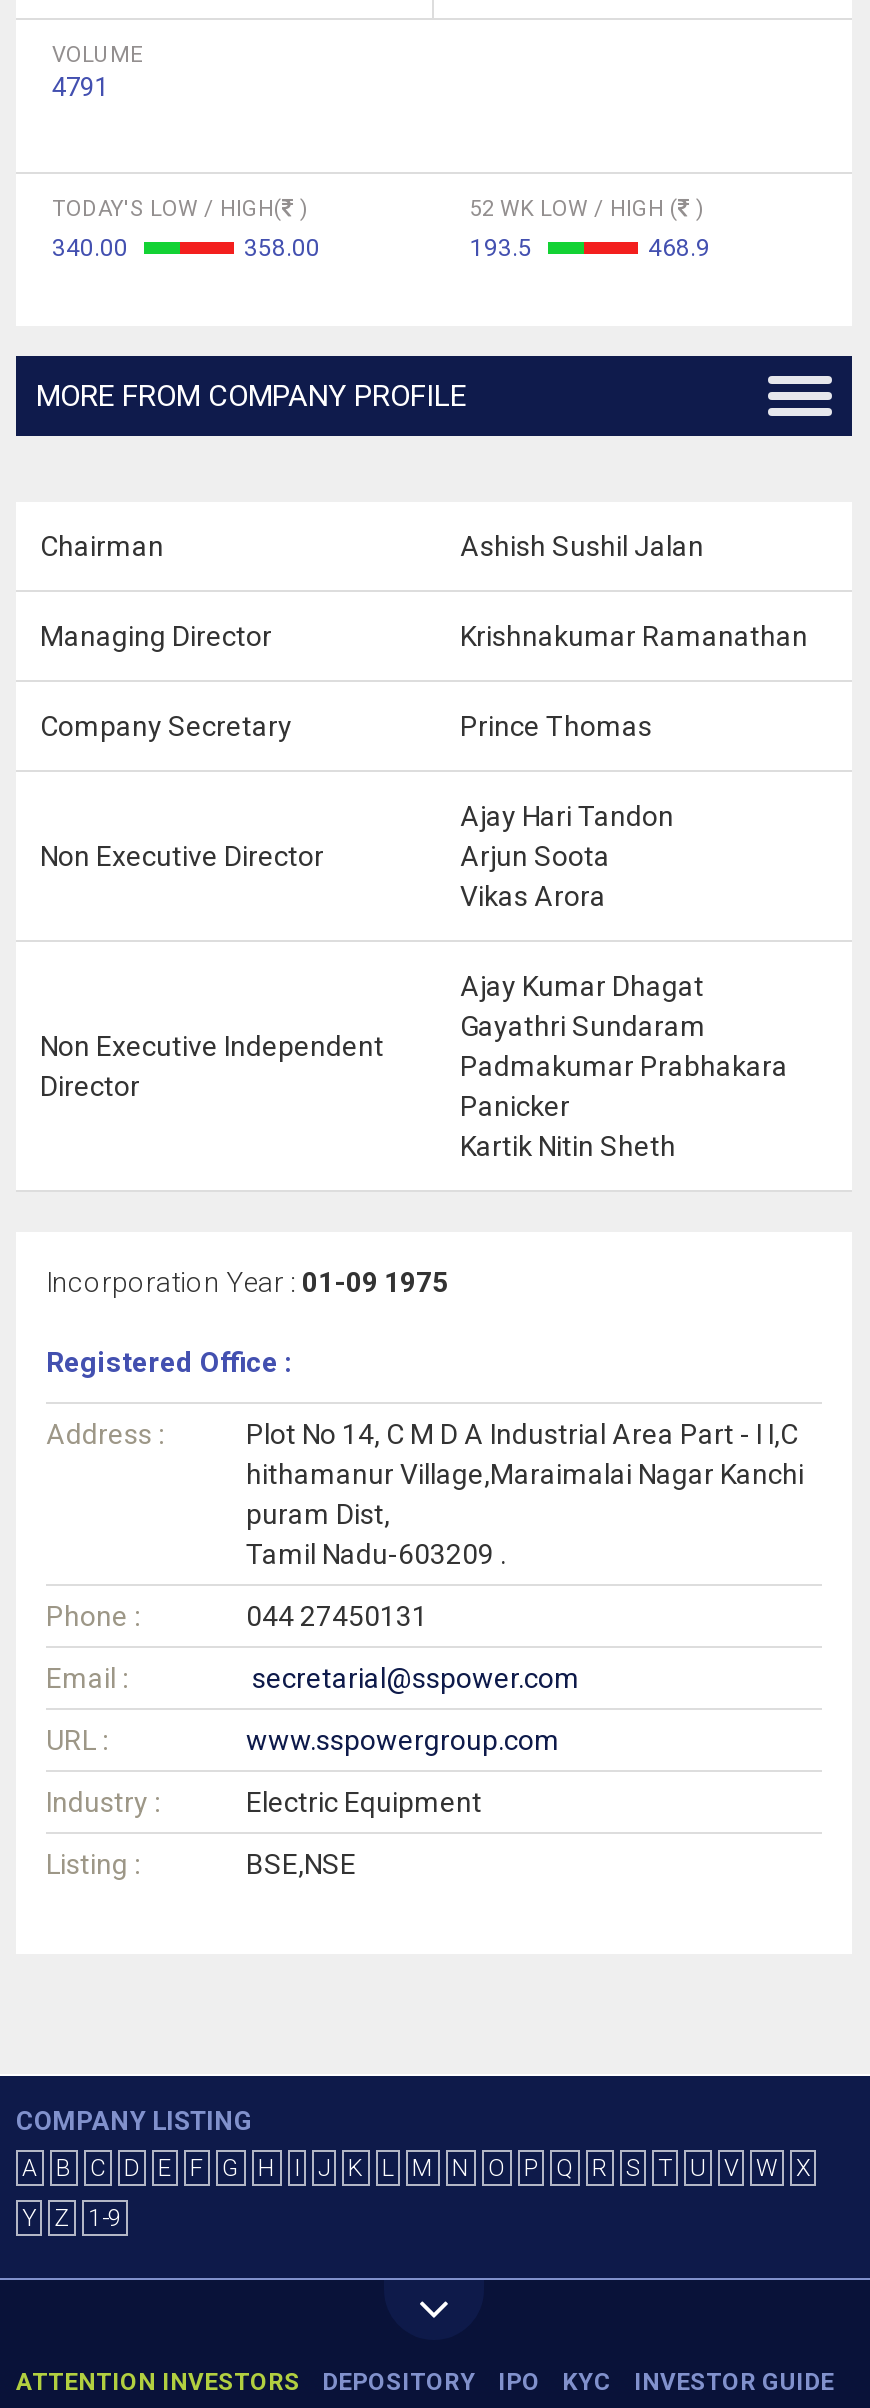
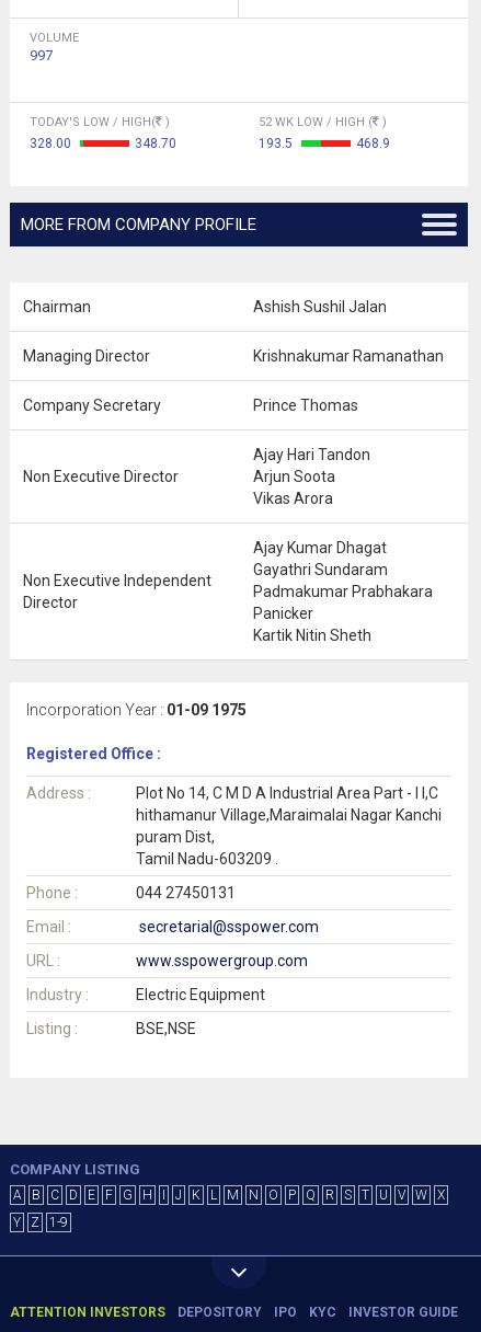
- 4791
+ 997

- 340.00
+ 328.00

- 358.00
+ 348.70
